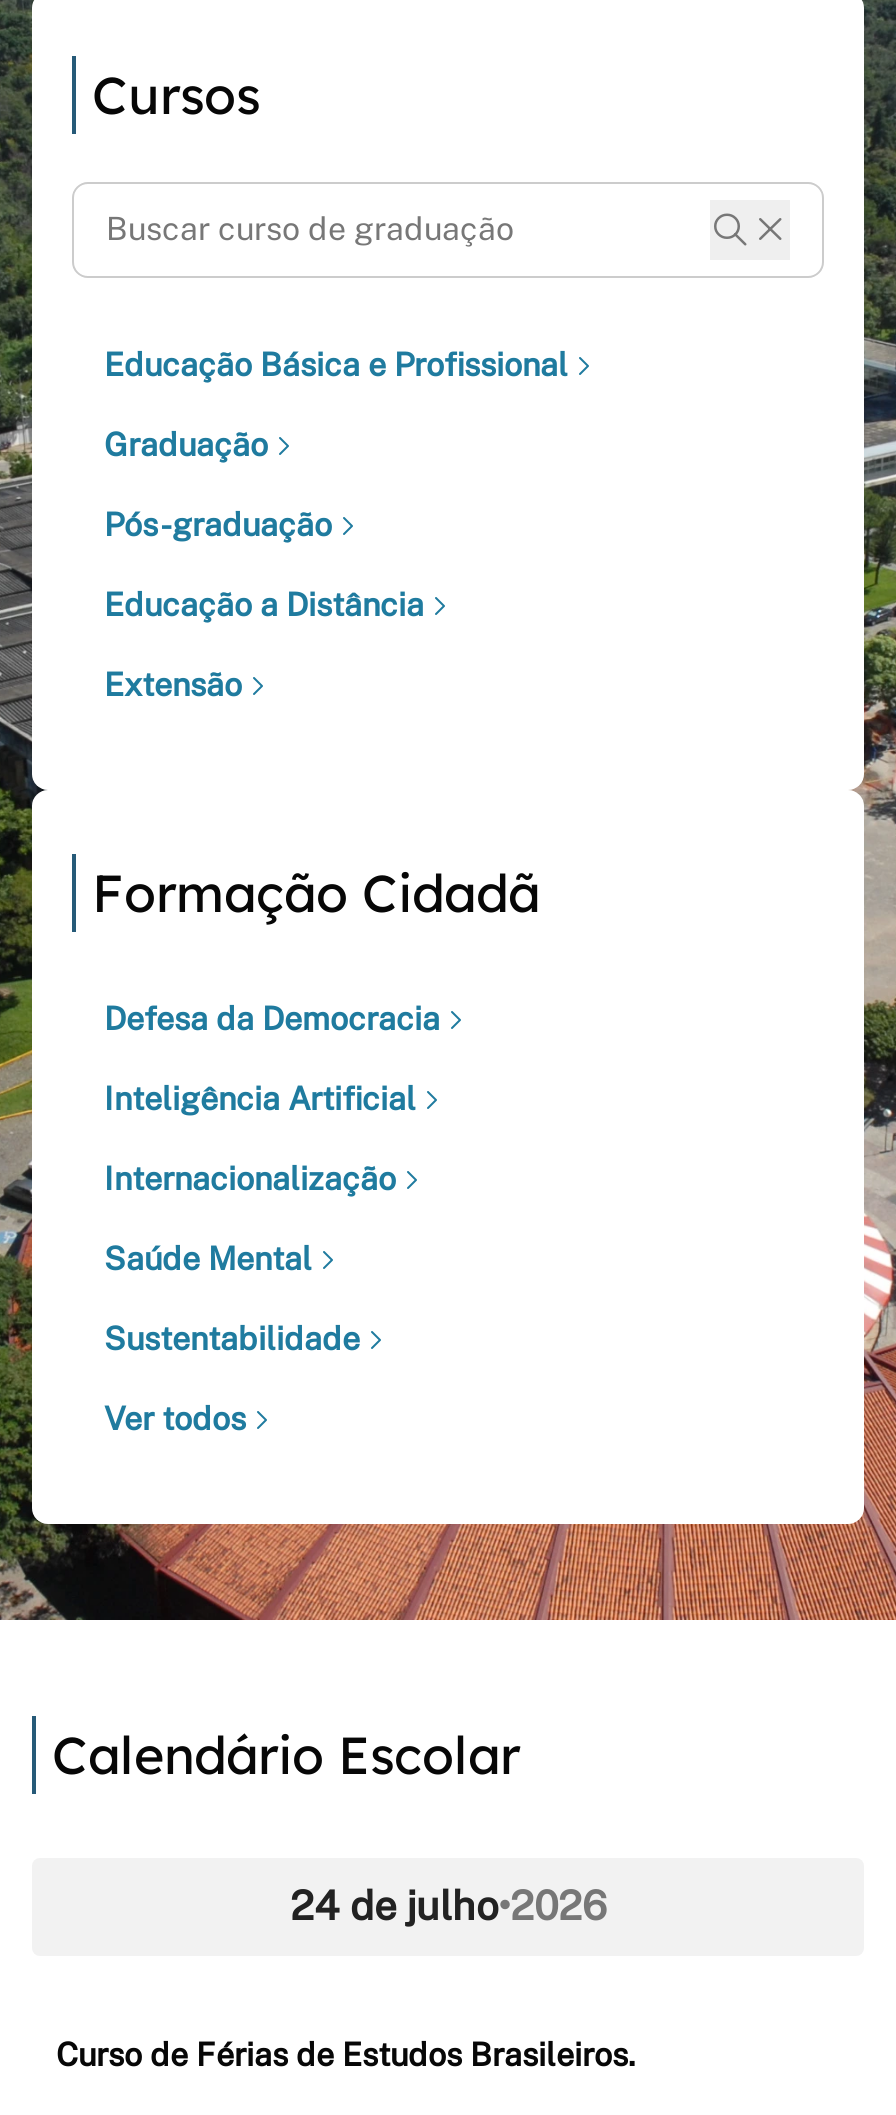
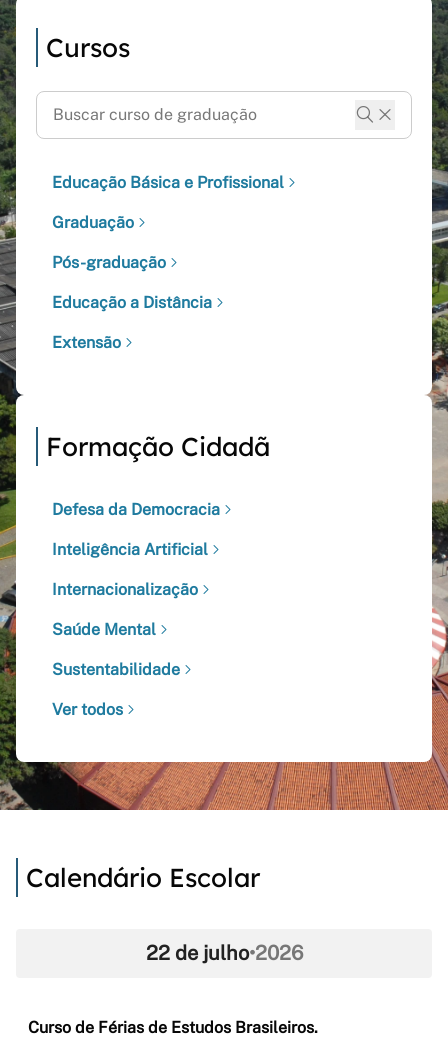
- 24 de julho•2026
+ 22 de julho•2026
